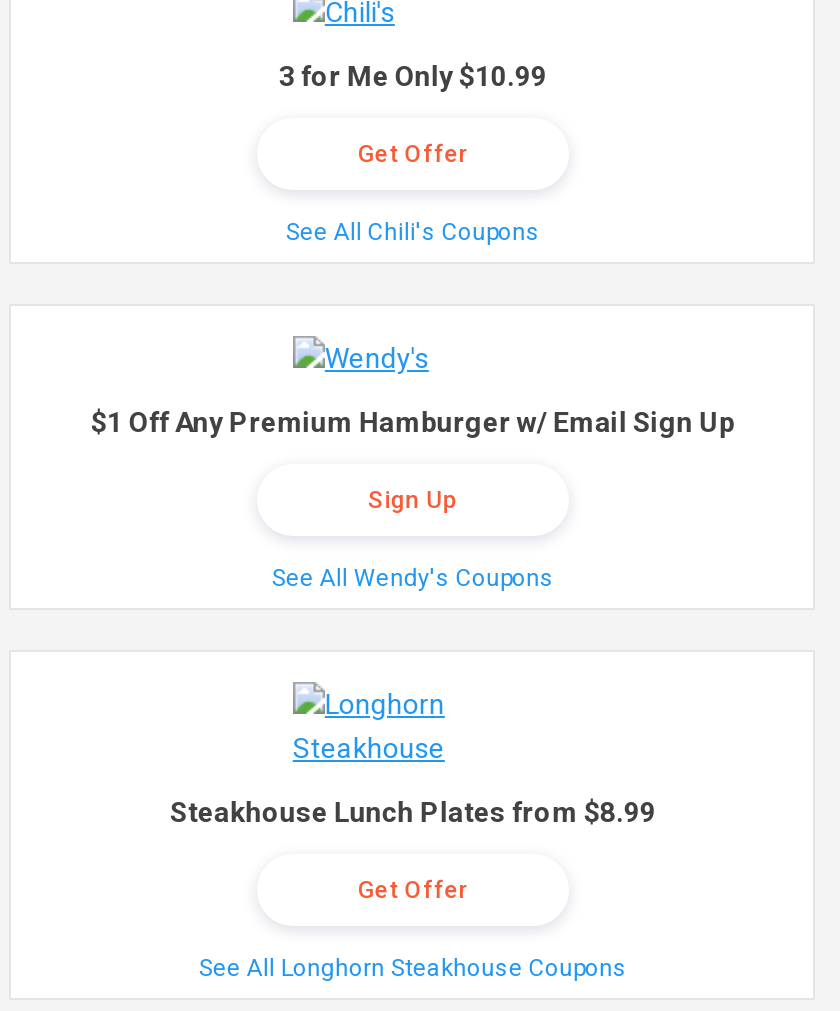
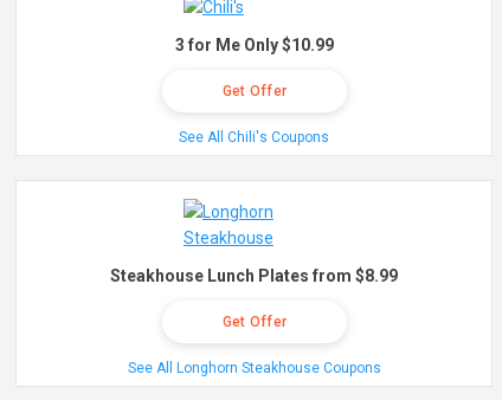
- $1 Off Any Premium Hamburger w/ Email Sign Up
- Sign Up
- See All Wendy's Coupons
